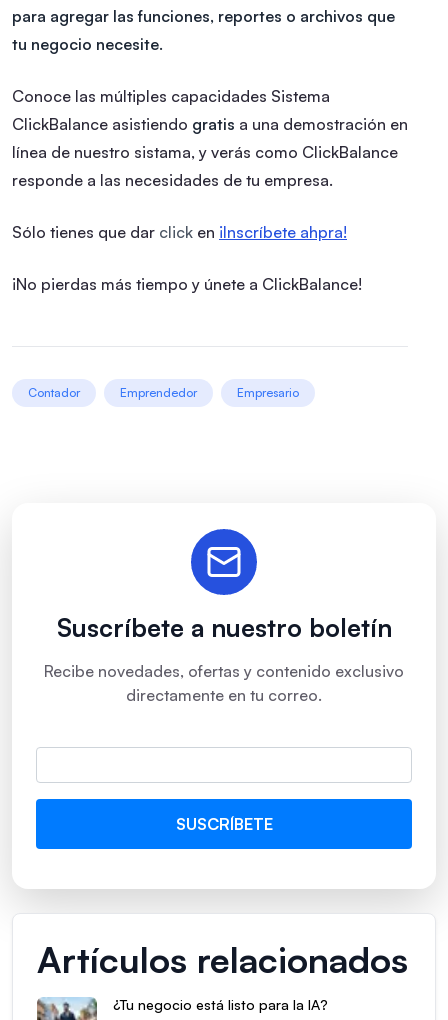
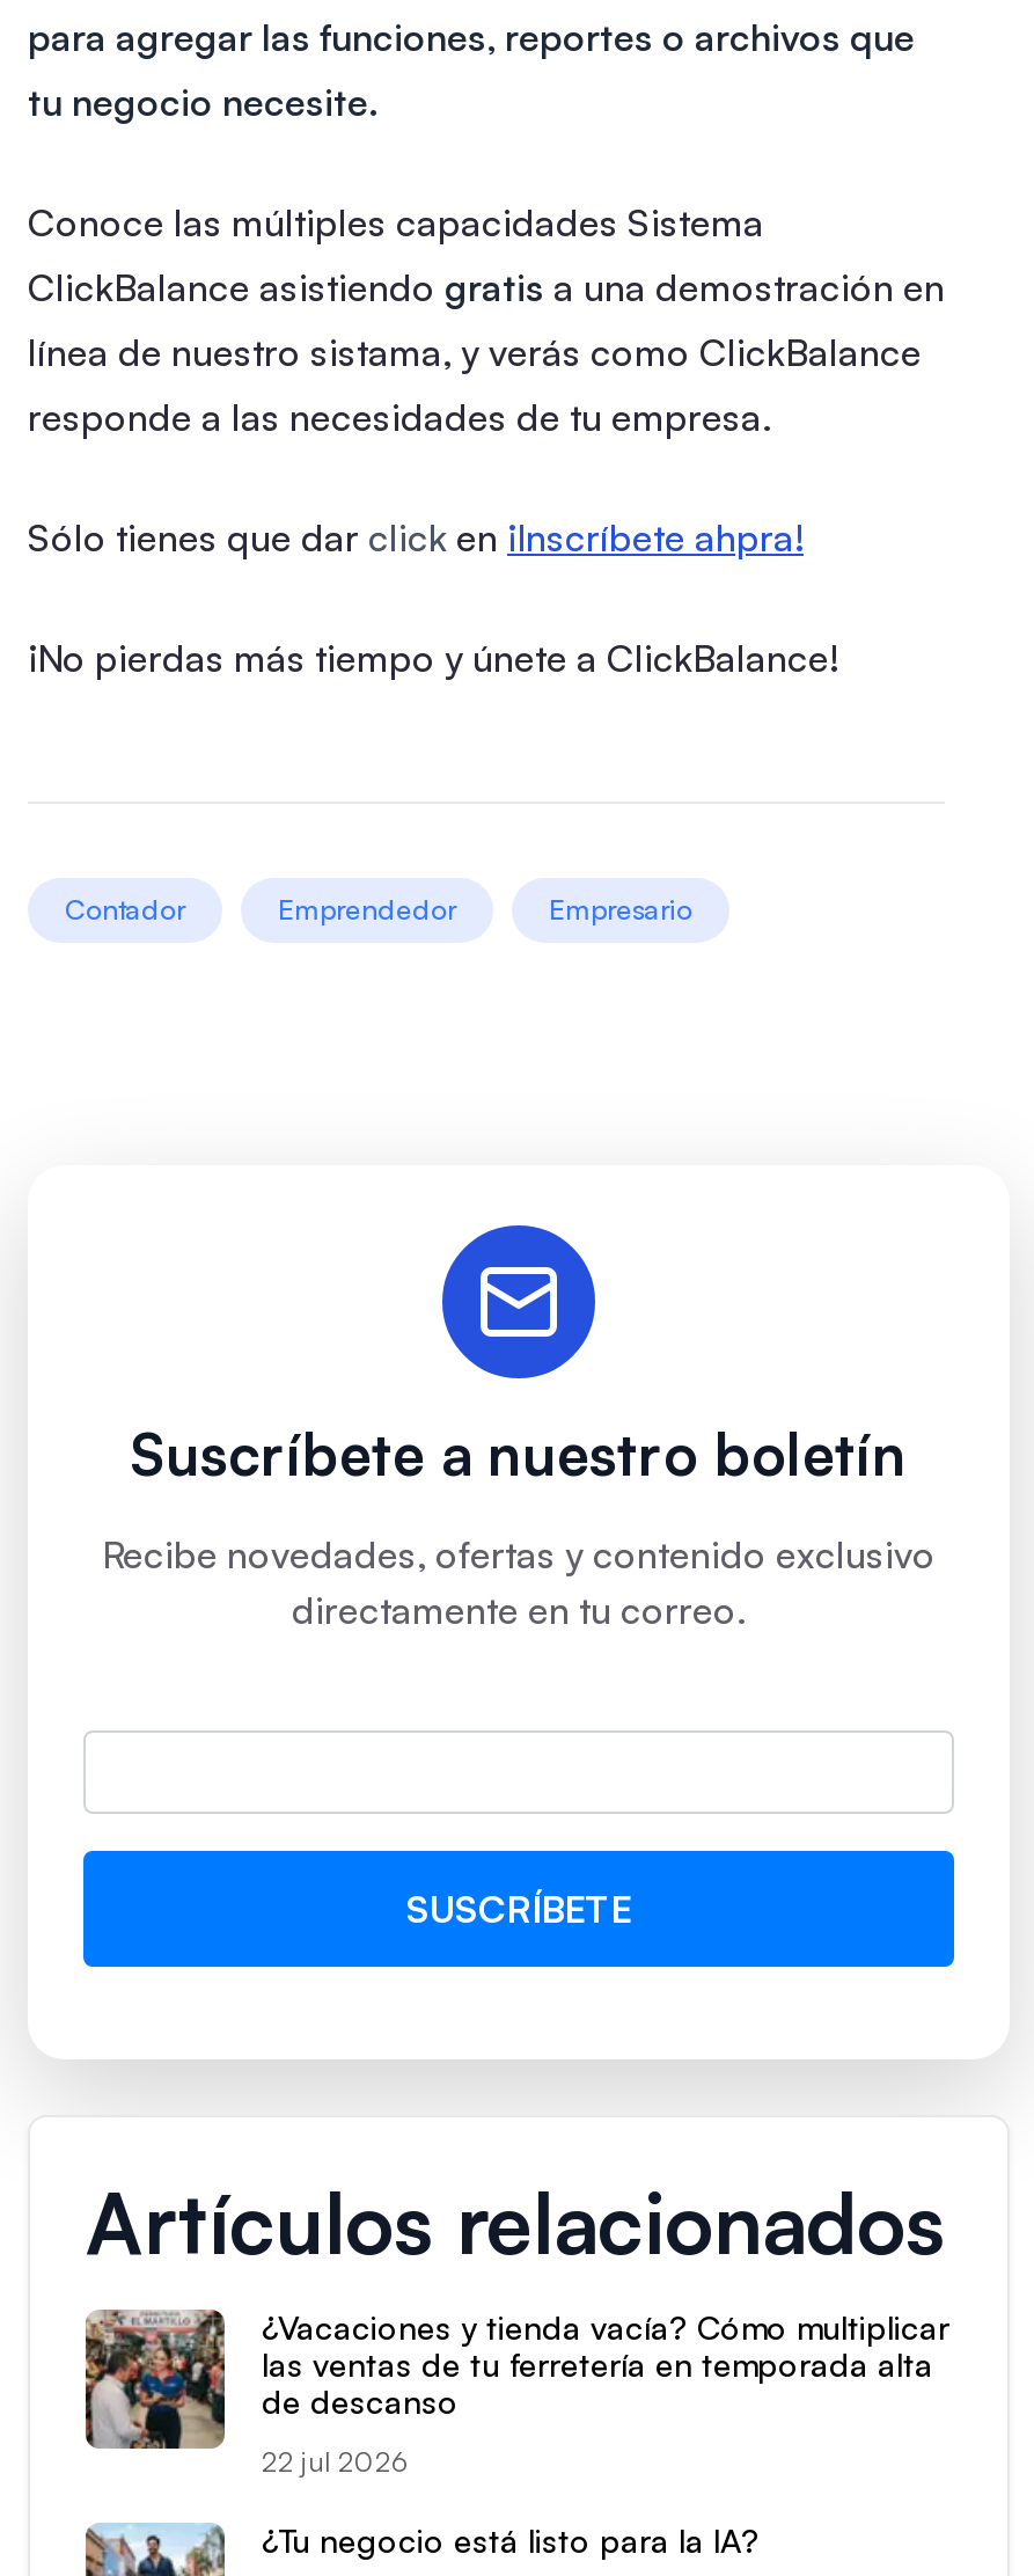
+ [image]
+ ¿Vacaciones y tienda vacía? Cómo multiplicar
+ las ventas de tu ferretería en temporada alta
+ de descanso
+ 22 jul 2026
